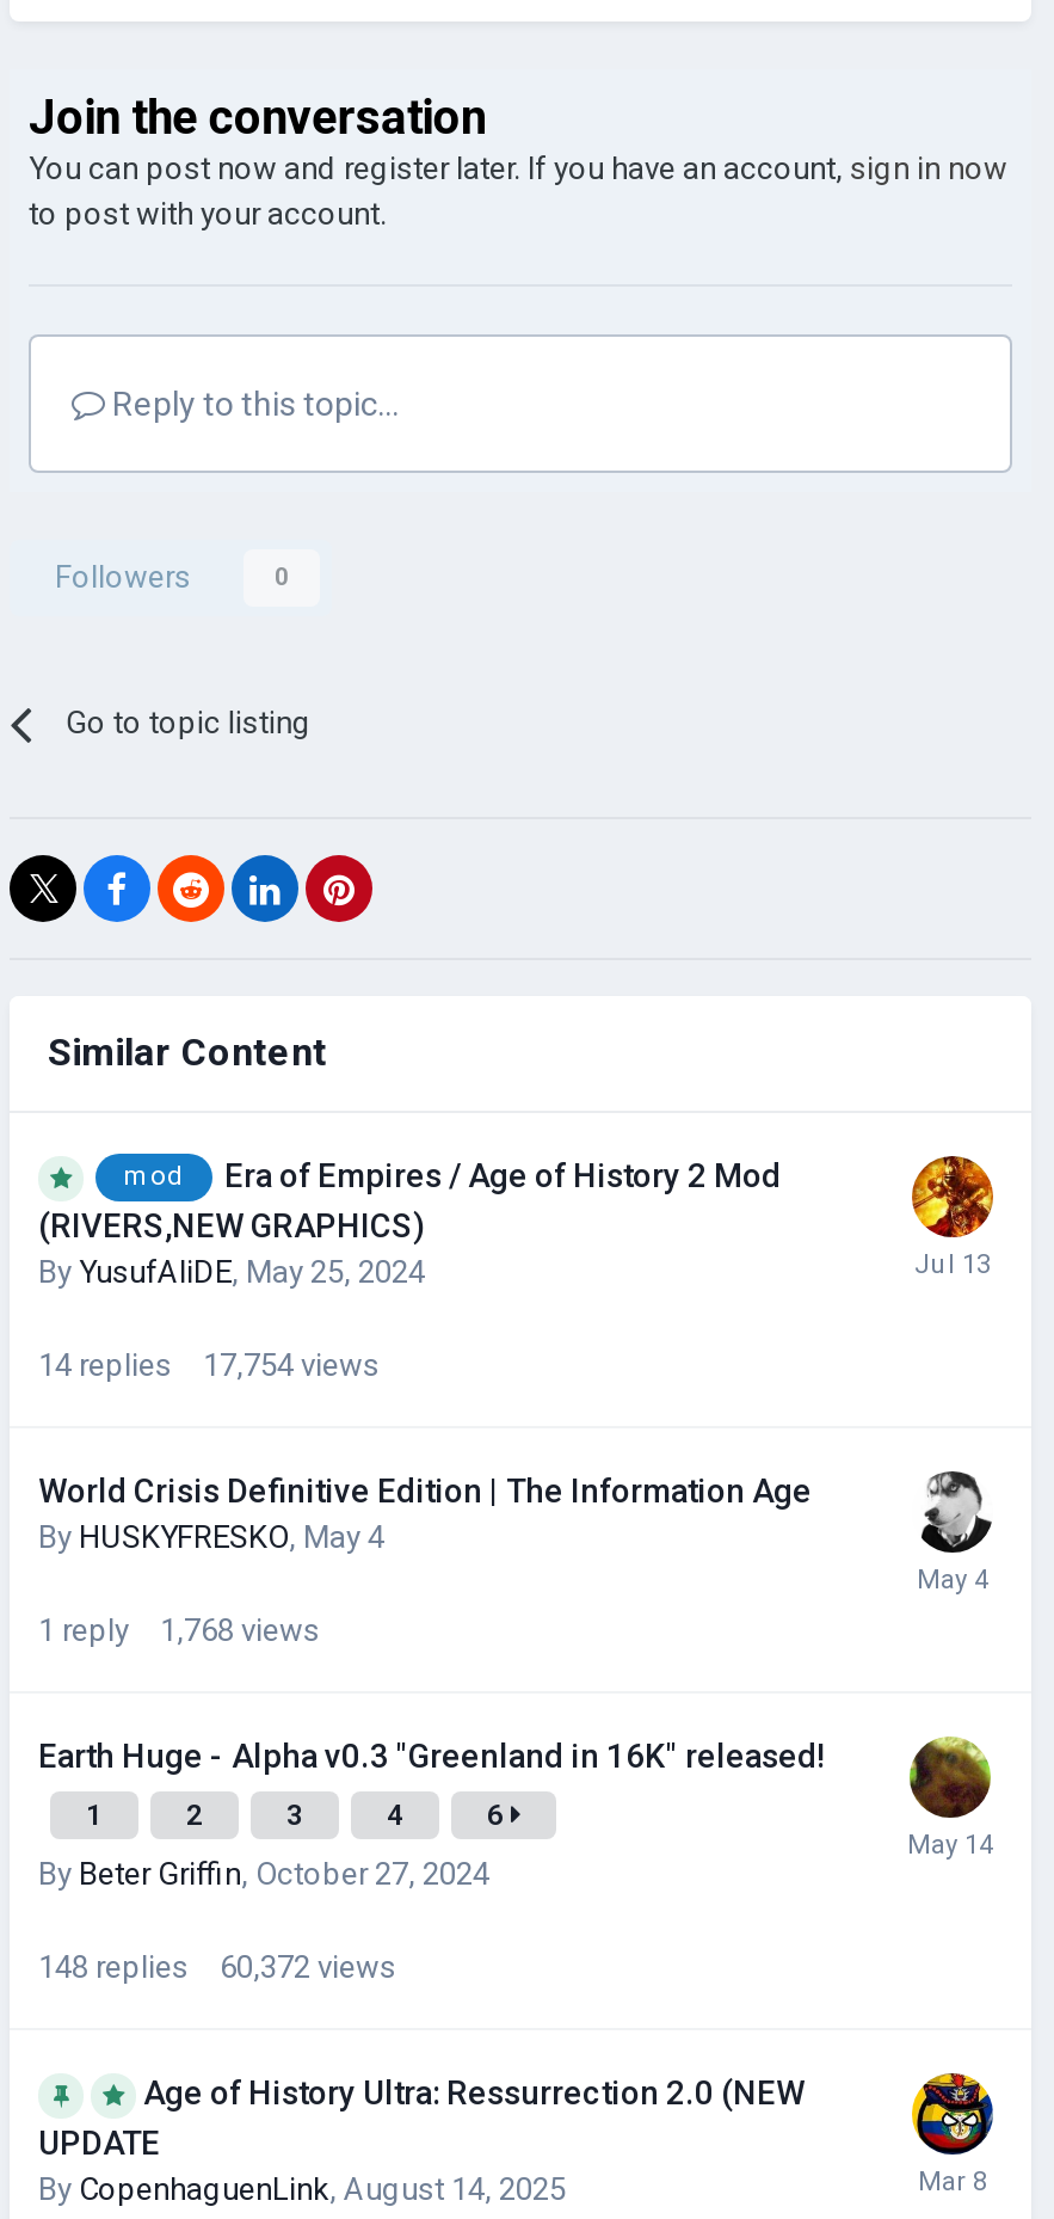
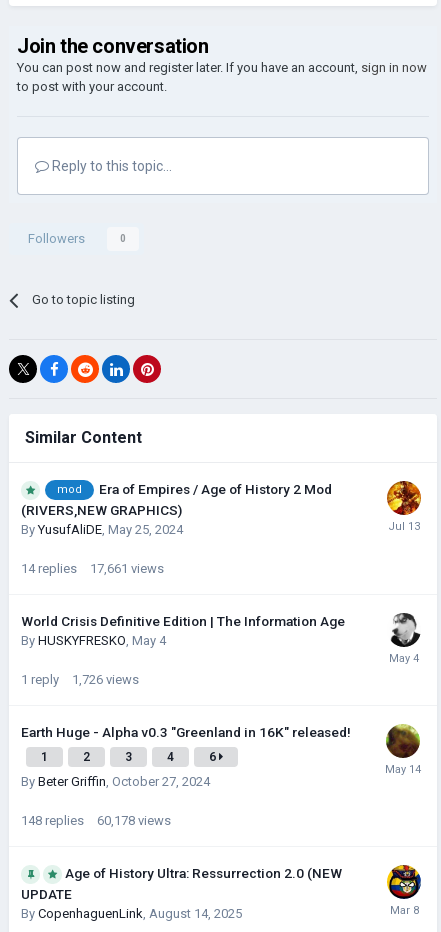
- 14 replies 17,754 views
+ 14 replies 17,661 views

- 1 reply 1,768 views
+ 1 reply 1,726 views

- 148 replies 60,372 views
+ 148 replies 60,178 views
